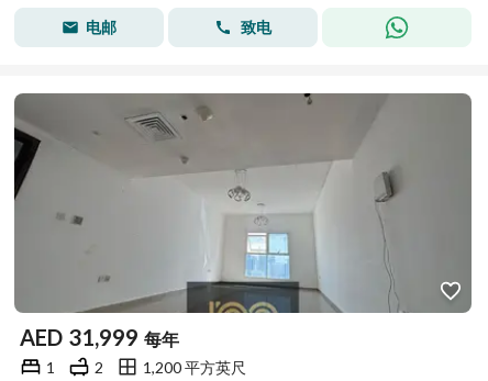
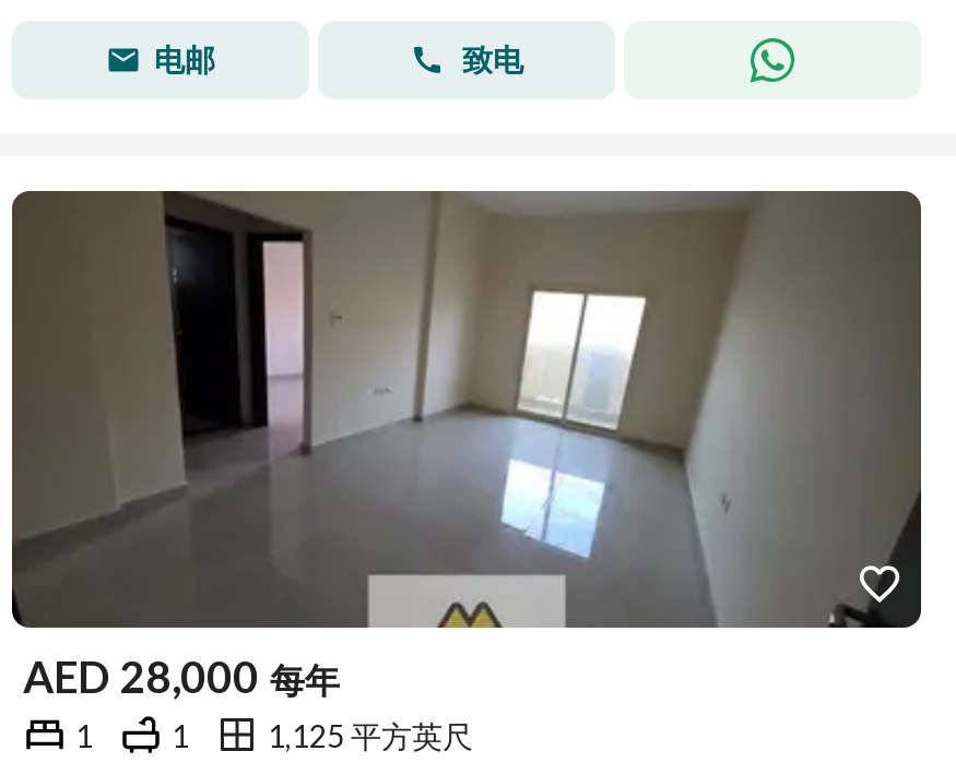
- [image]
- AED 31,999 每年
+ [image]
+ AED 28,000 每年

- 2
- 1,200 平方英尺
+ 1
+ 1,125 平方英尺
